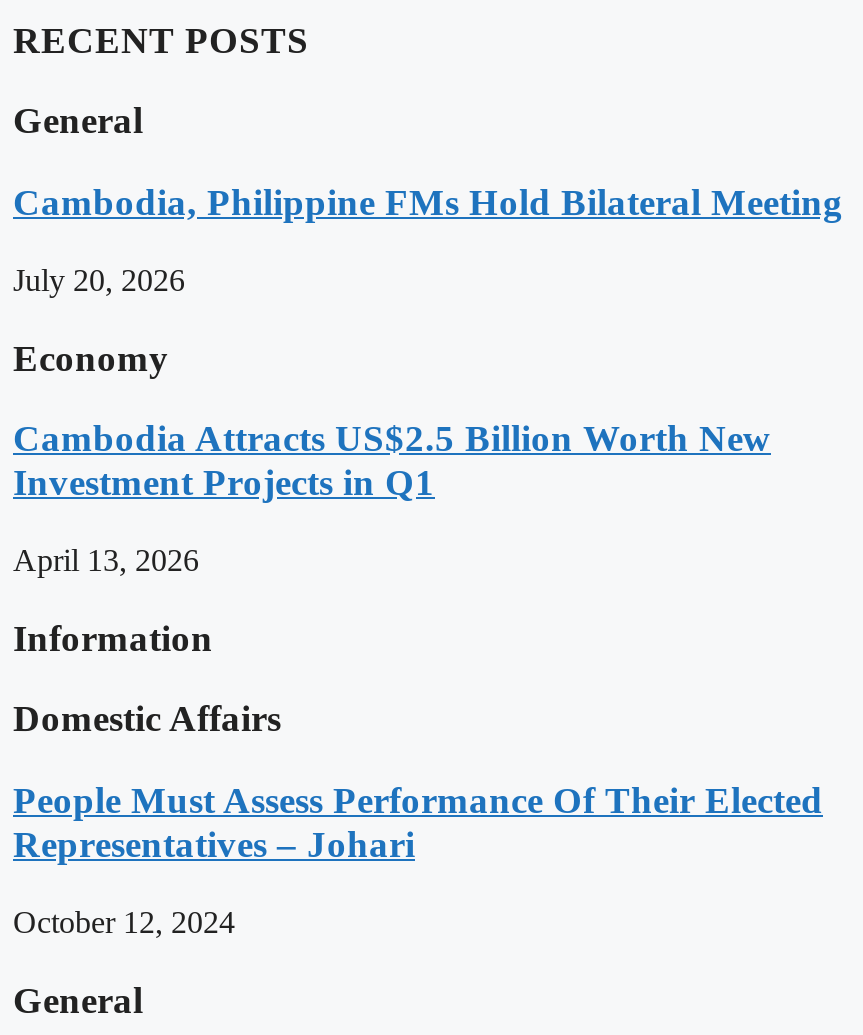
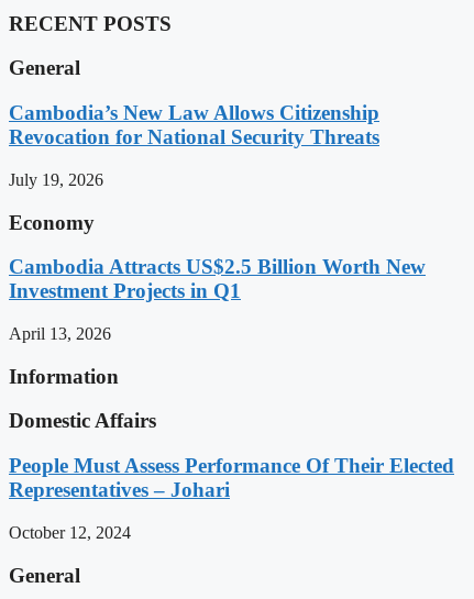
- Cambodia, Philippine FMs Hold Bilateral Meeting
+ Cambodia’s New Law Allows Citizenship
+ Revocation for National Security Threats

- July 20, 2026
+ July 19, 2026
